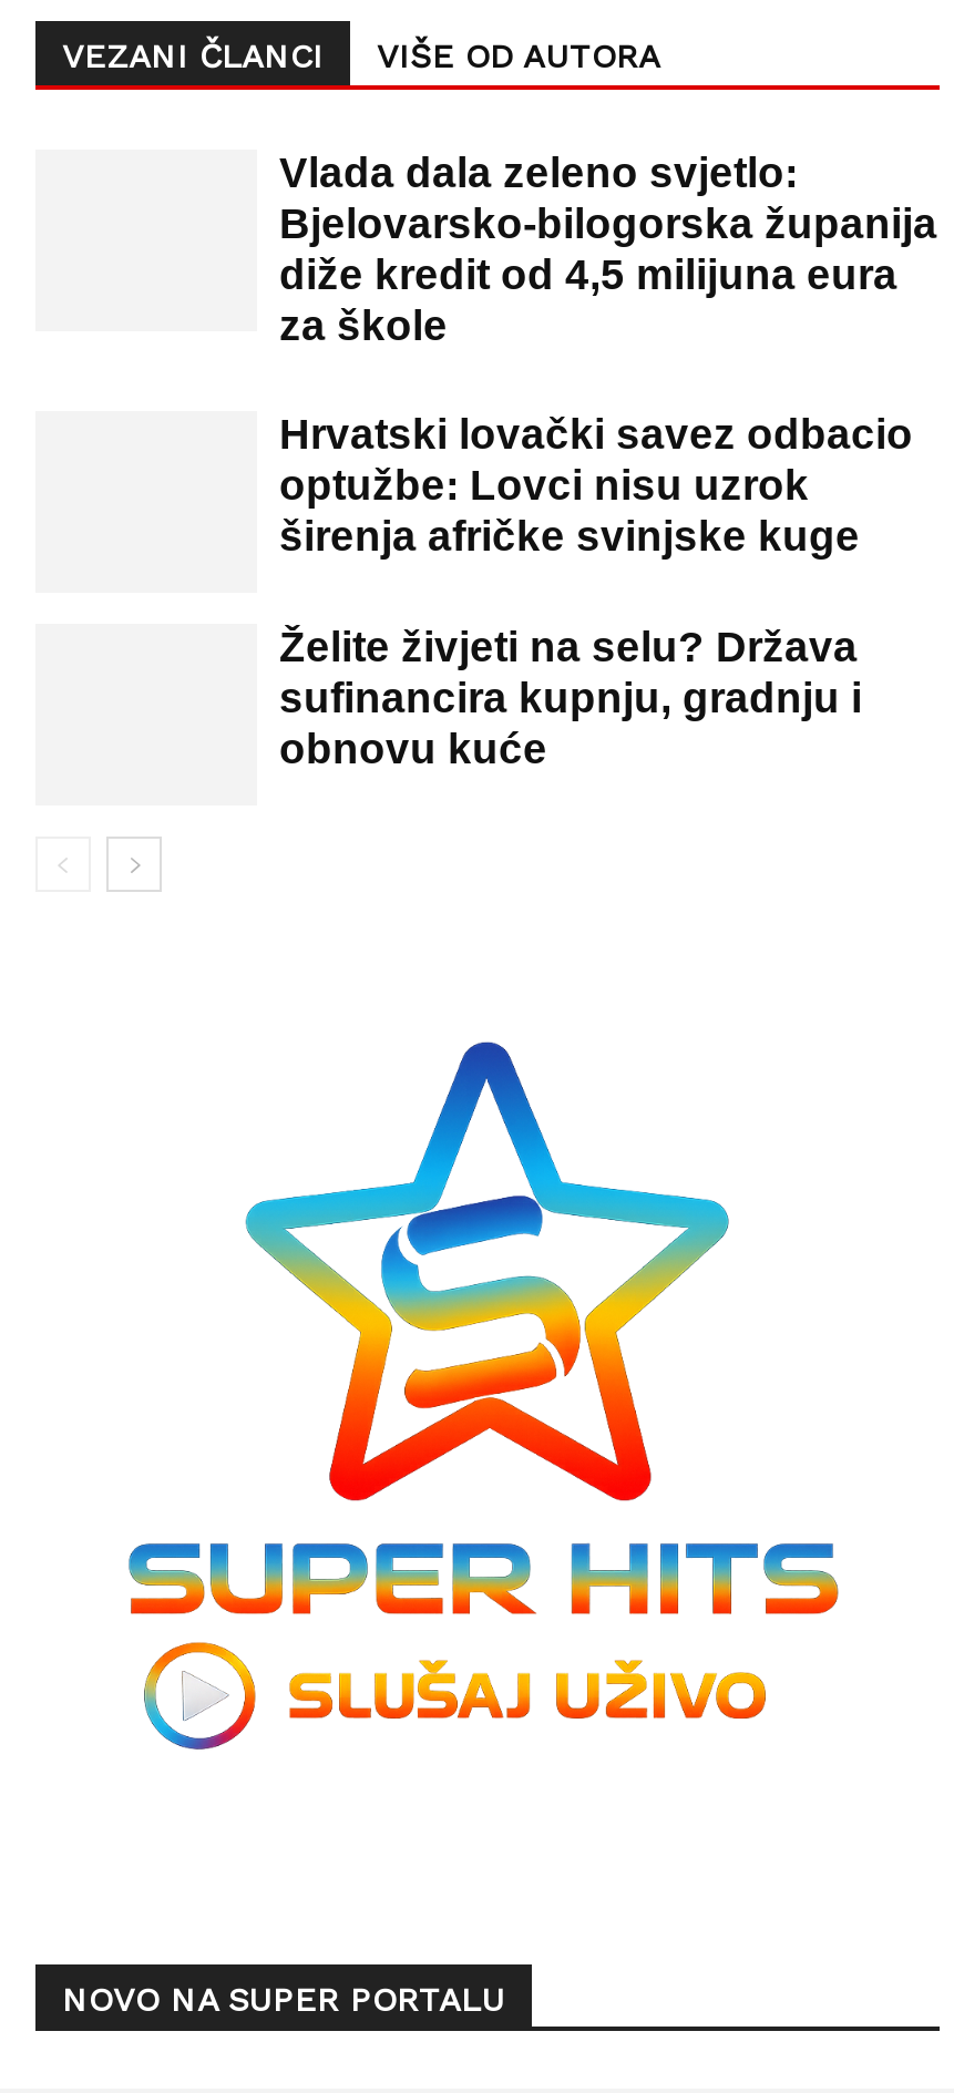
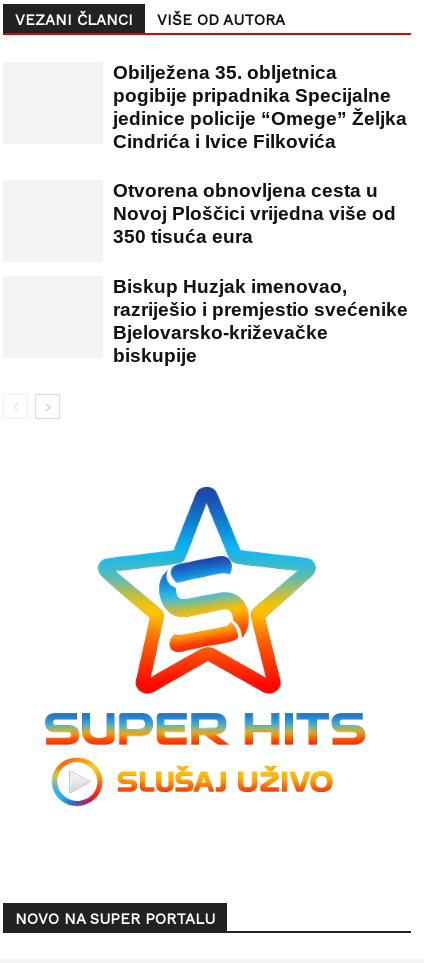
- Vlada dala zeleno svjetlo:
- Bjelovarsko-bilogorska županija
- diže kredit od 4,5 milijuna eura
- za škole
+ Obilježena 35. obljetnica
+ pogibije pripadnika Specijalne
+ jedinice policije “Omege” Željka
+ Cindrića i Ivice Filkovića

- Hrvatski lovački savez odbacio
- optužbe: Lovci nisu uzrok
- širenja afričke svinjske kuge
+ Otvorena obnovljena cesta u
+ Novoj Ploščici vrijedna više od
+ 350 tisuća eura

- Želite živjeti na selu? Država
- sufinancira kupnju, gradnju i
- obnovu kuće
+ Biskup Huzjak imenovao,
+ razriješio i premjestio svećenike
+ Bjelovarsko-križevačke
+ biskupije
